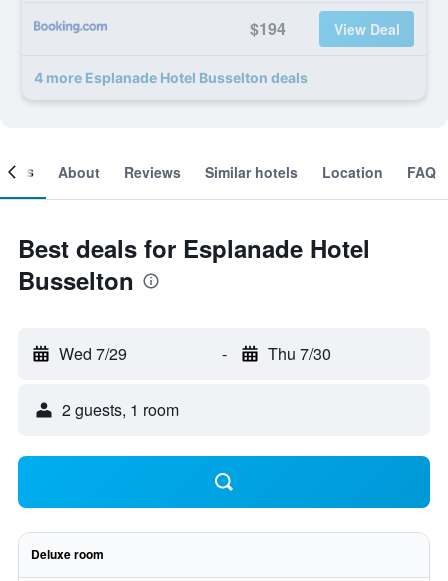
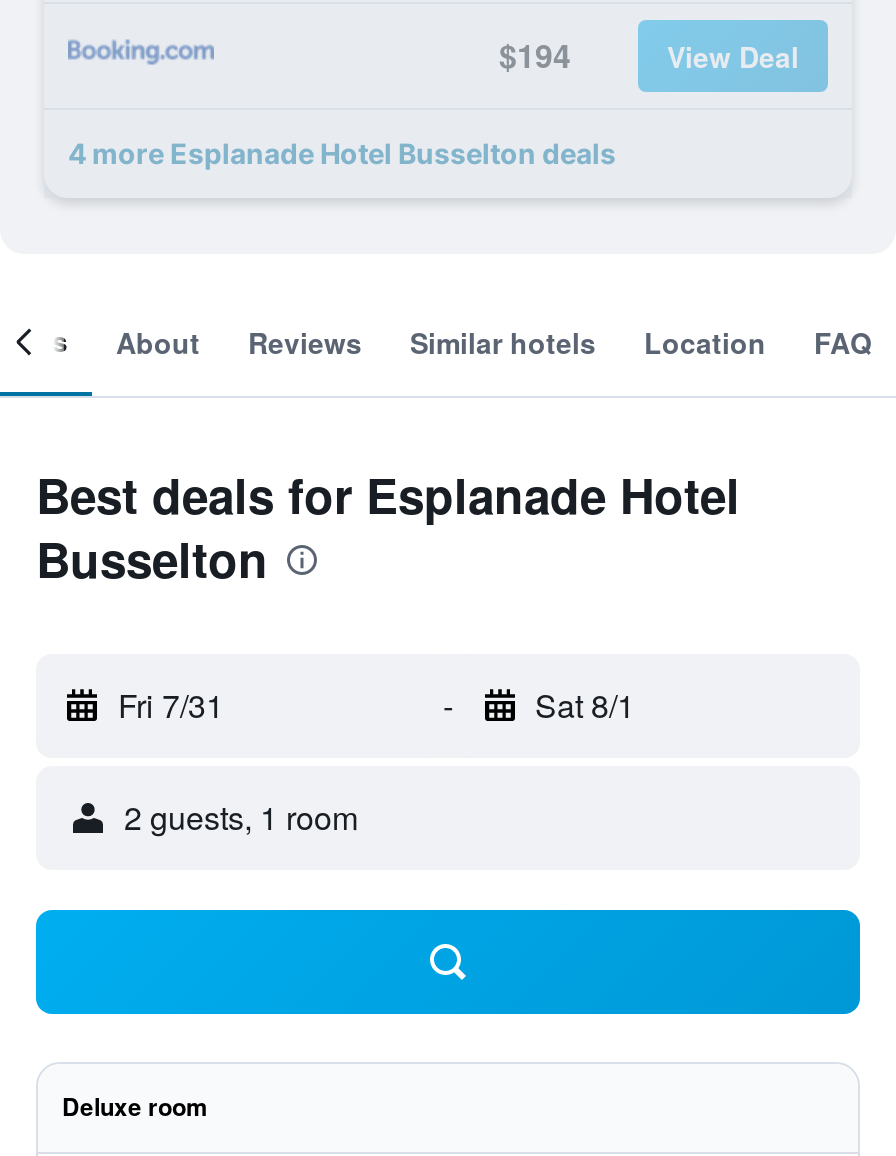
- Wed 7/29
+ Fri 7/31

- Thu 7/30
+ Sat 8/1
